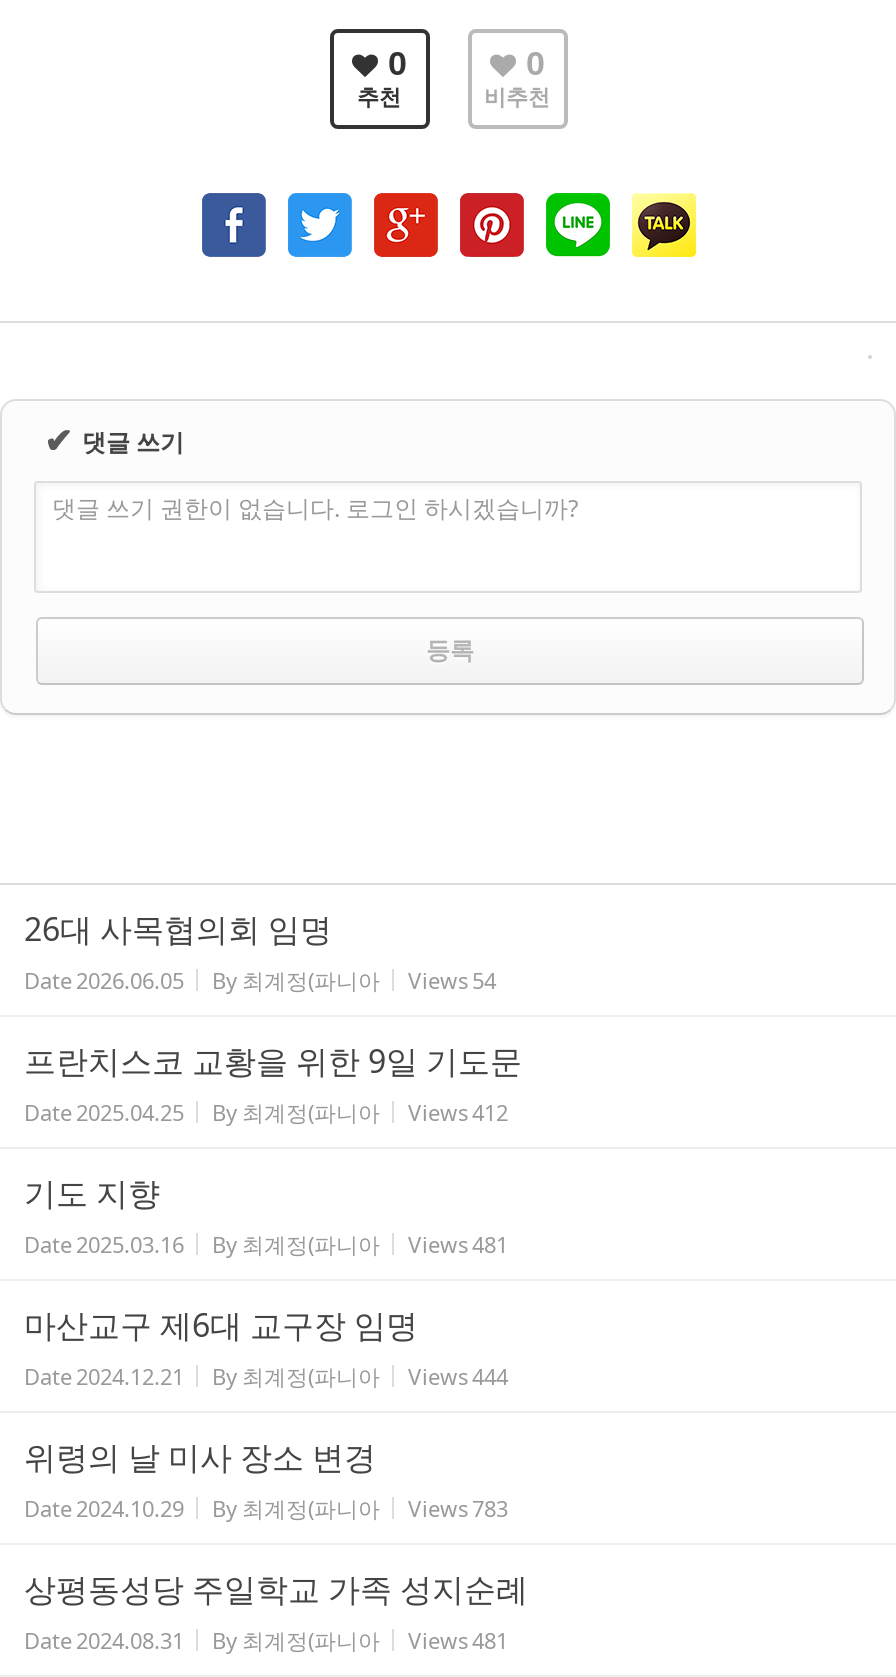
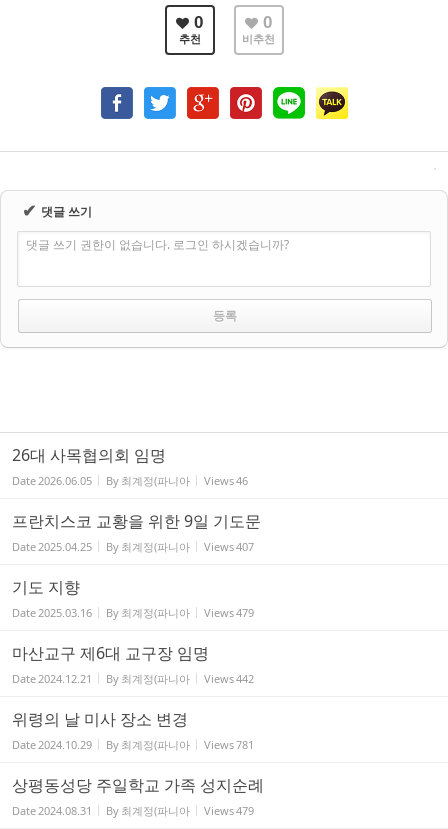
- Date 2026.06.05 By 최계정(파니아 Views 54
+ Date 2026.06.05 By 최계정(파니아 Views 46

- Date 2025.04.25 By 최계정(파니아 Views 412
+ Date 2025.04.25 By 최계정(파니아 Views 407

- Date 2025.03.16 By 최계정(파니아 Views 481
+ Date 2025.03.16 By 최계정(파니아 Views 479

- Date 2024.12.21 By 최계정(파니아 Views 444
+ Date 2024.12.21 By 최계정(파니아 Views 442

- Date 2024.10.29 By 최계정(파니아 Views 783
+ Date 2024.10.29 By 최계정(파니아 Views 781

- Date 2024.08.31 By 최계정(파니아 Views 481
+ Date 2024.08.31 By 최계정(파니아 Views 479
